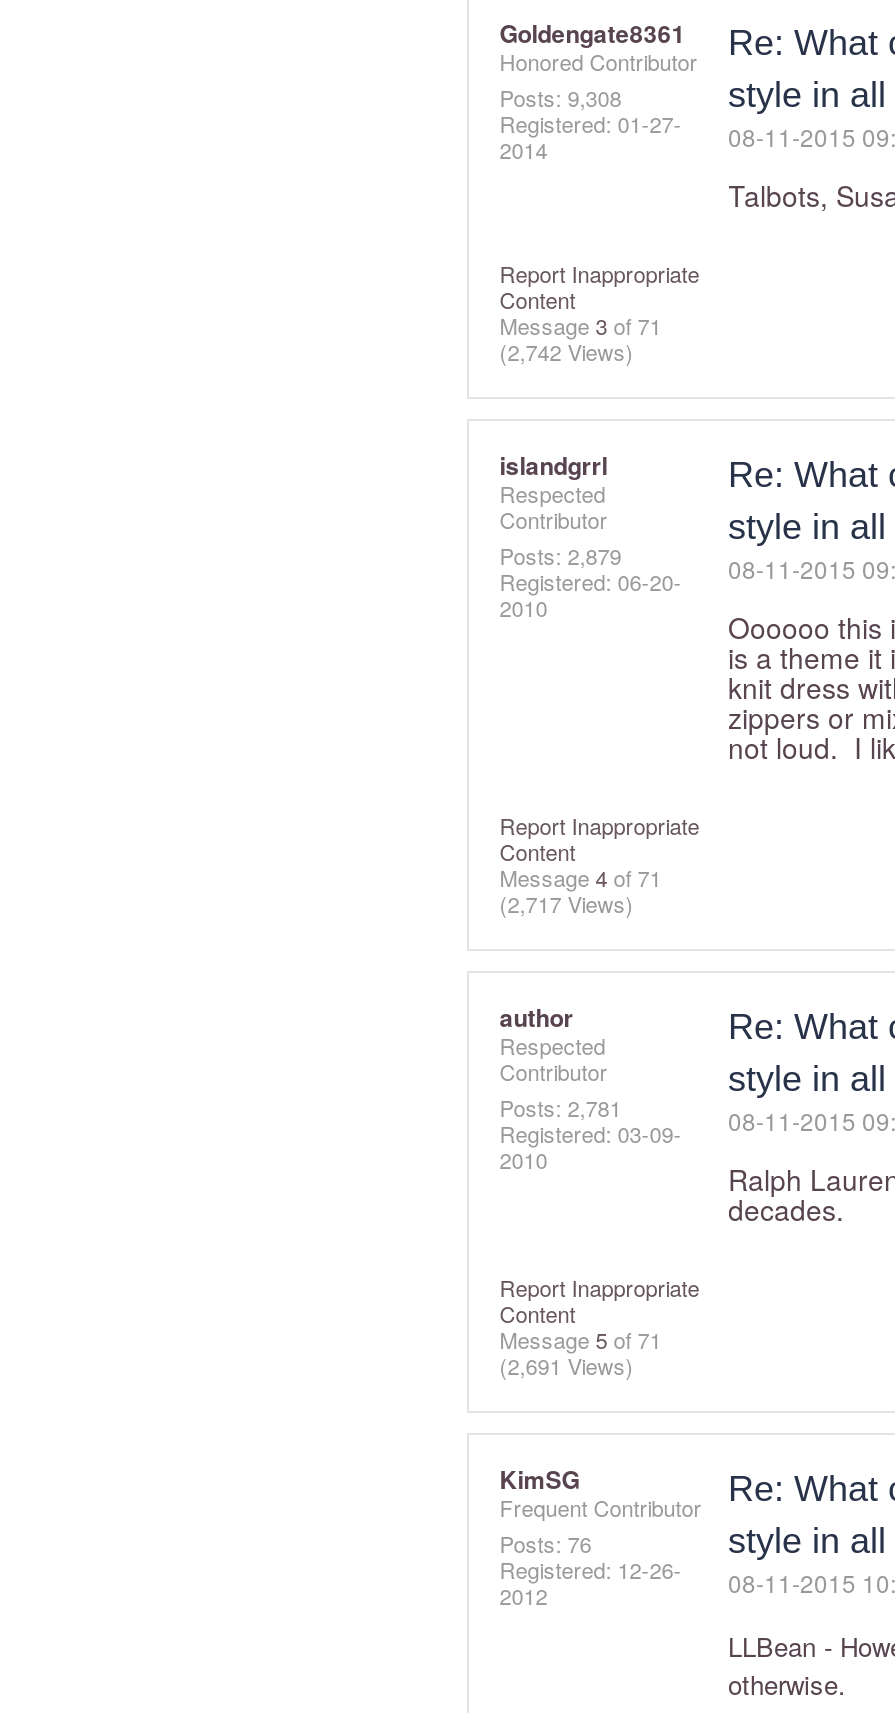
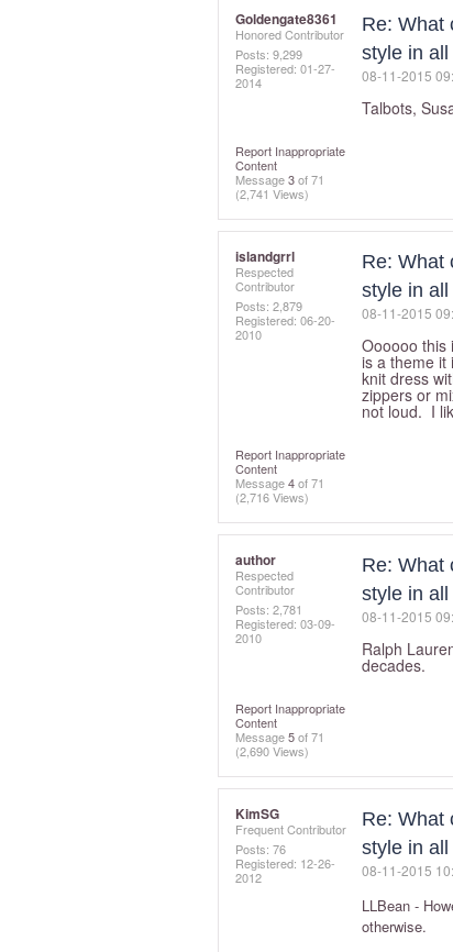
- Posts: 9,308
+ Posts: 9,299

- (2,742 Views)
+ (2,741 Views)

- (2,717 Views)
+ (2,716 Views)

- (2,691 Views)
+ (2,690 Views)
